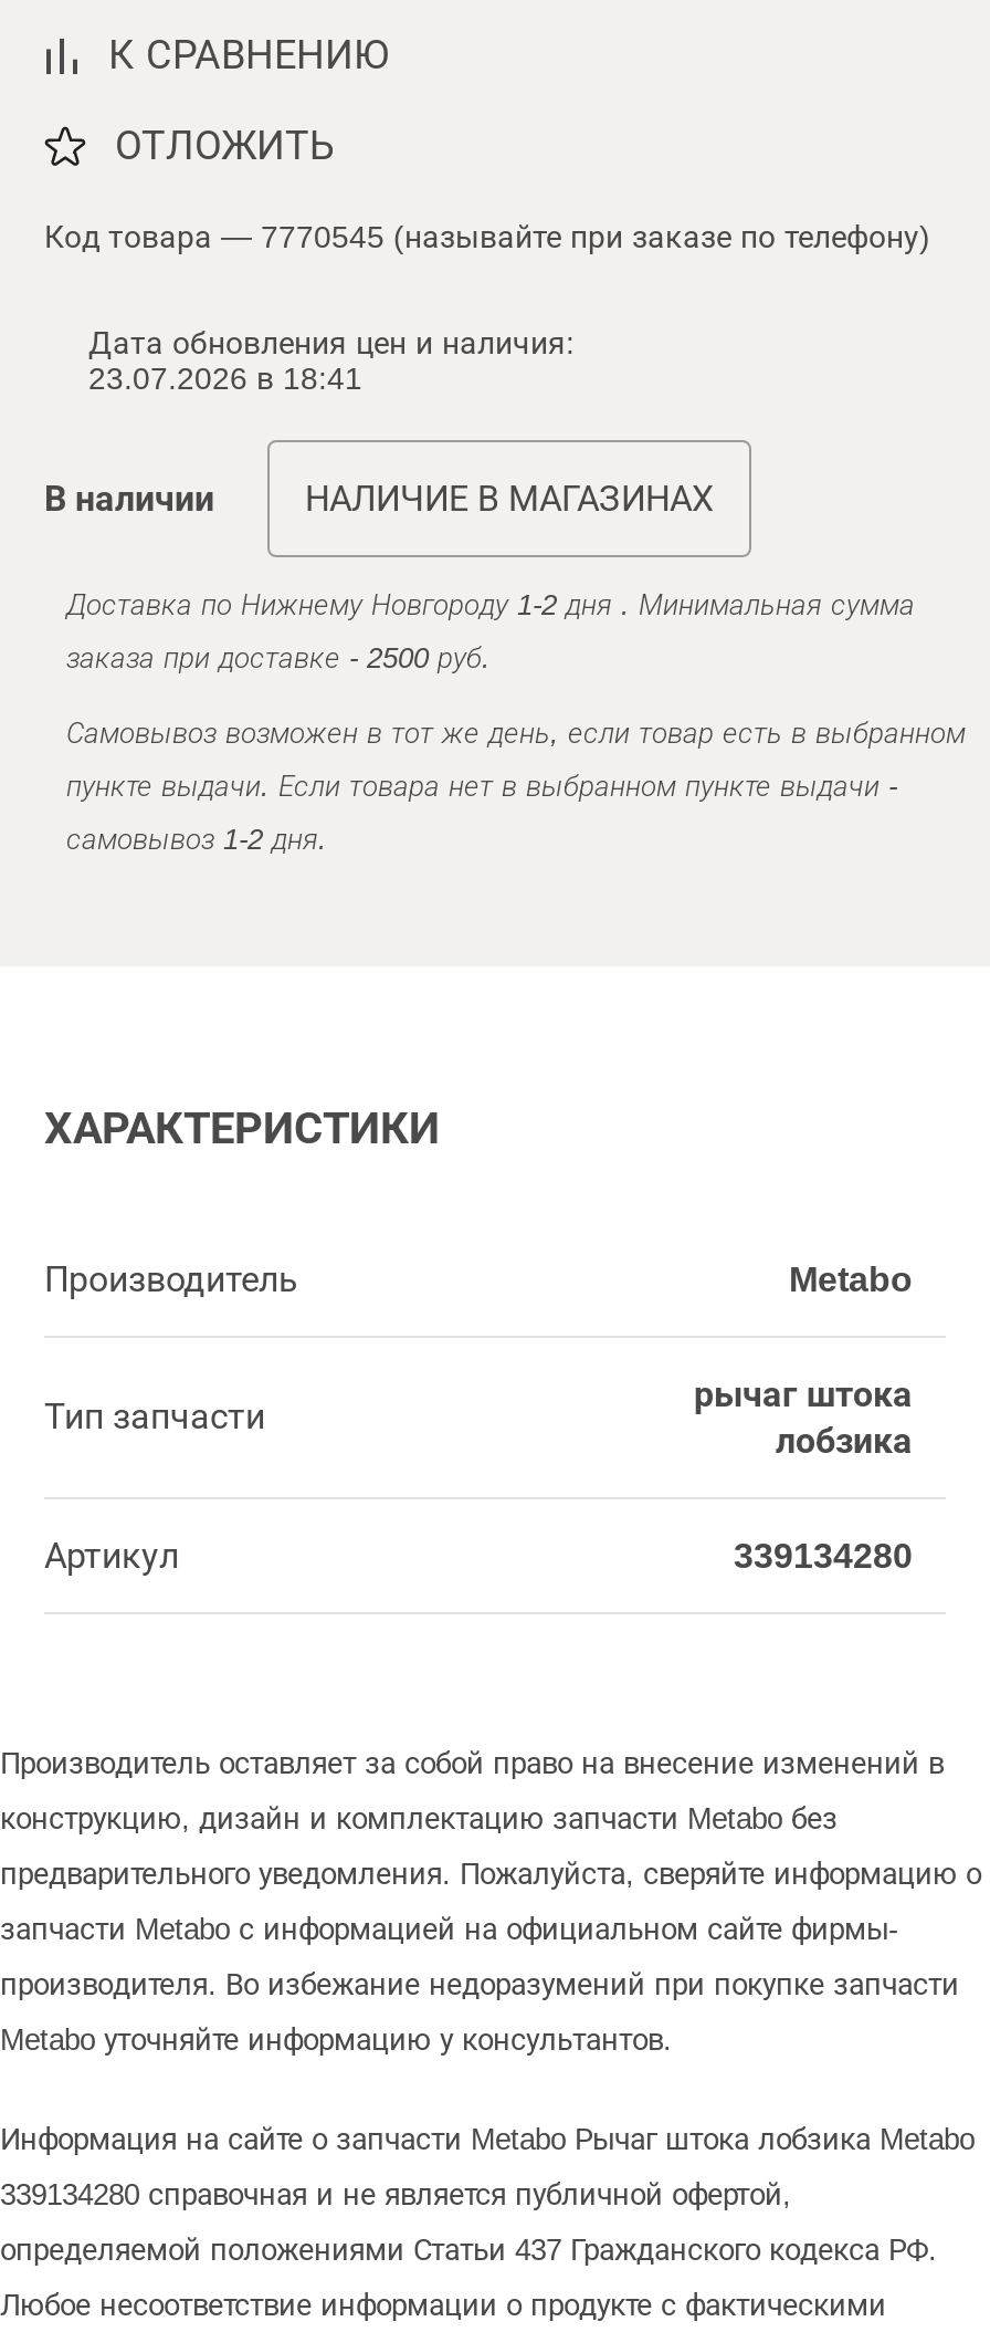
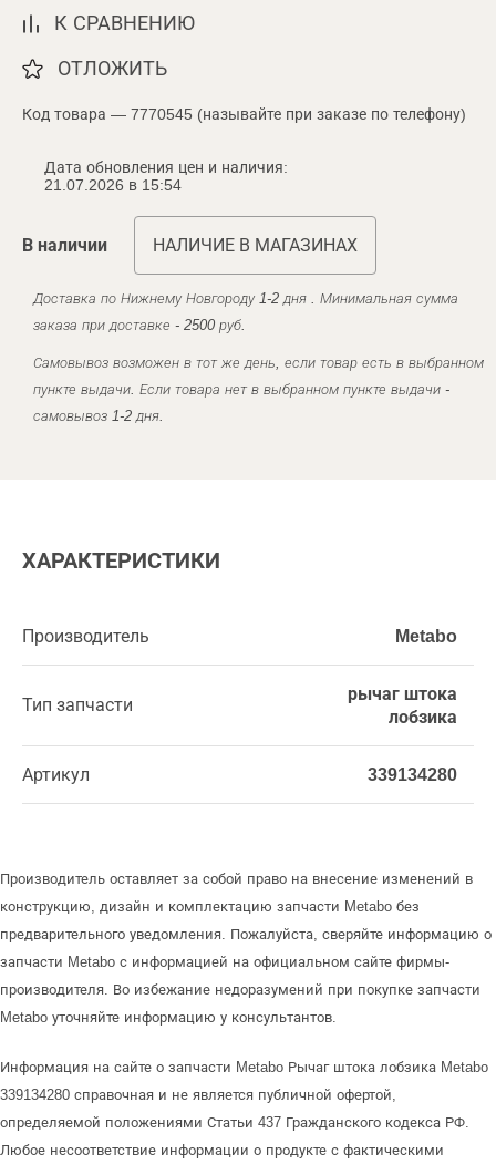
- 23.07.2026 в 18:41
+ 21.07.2026 в 15:54
